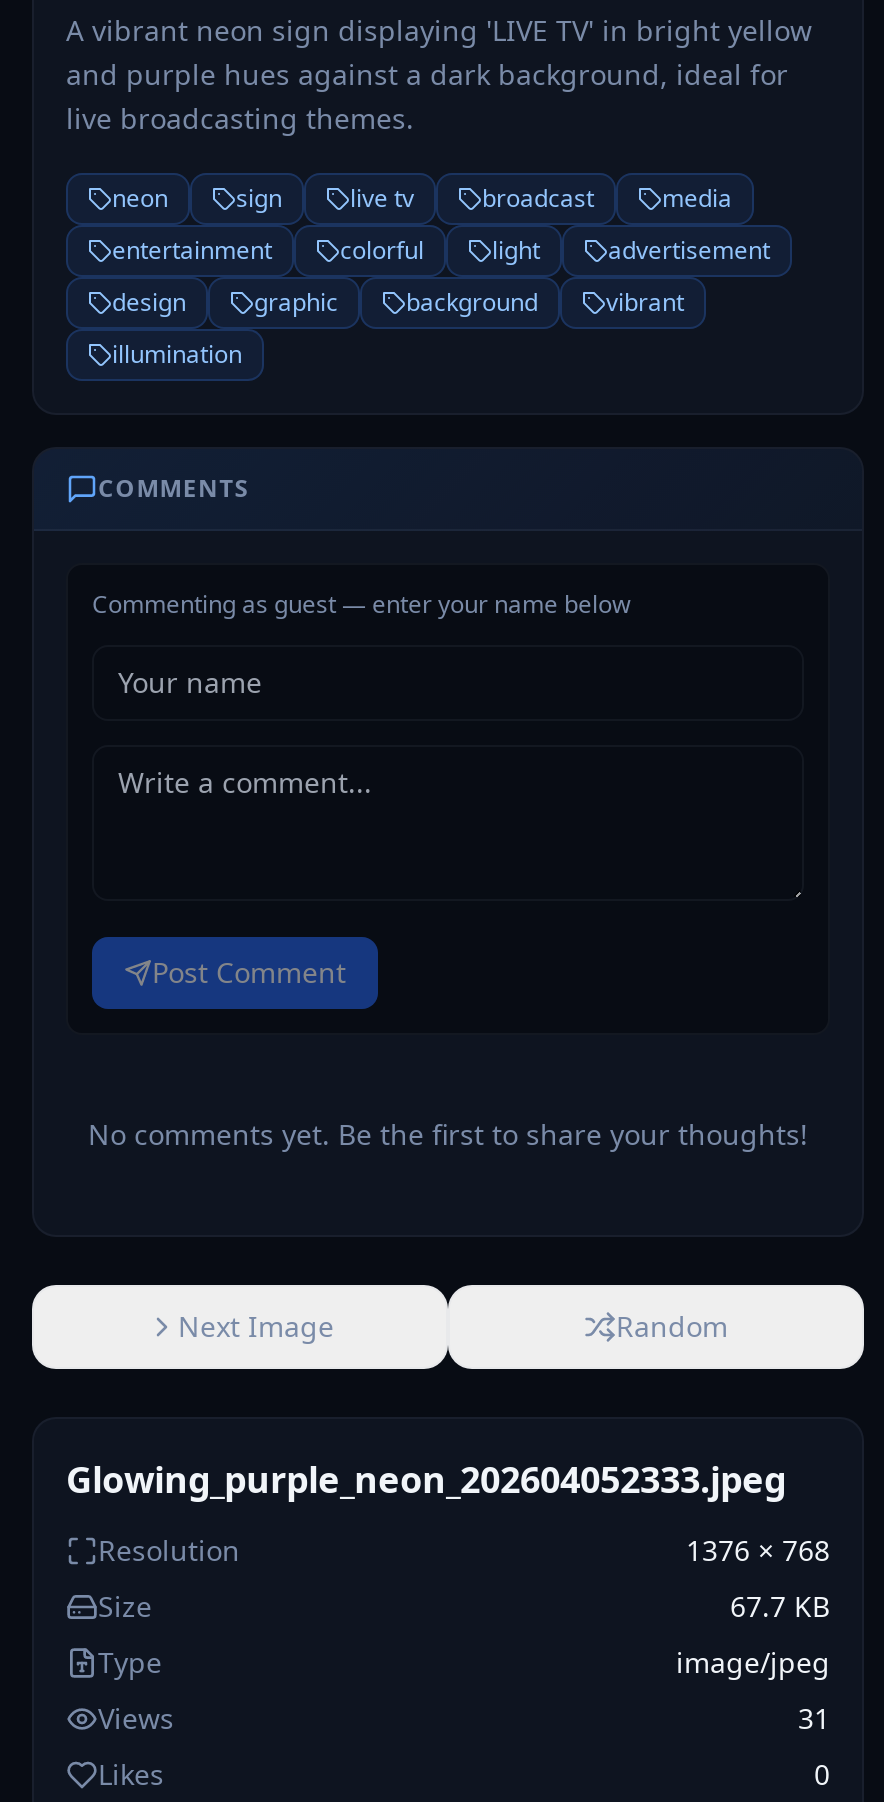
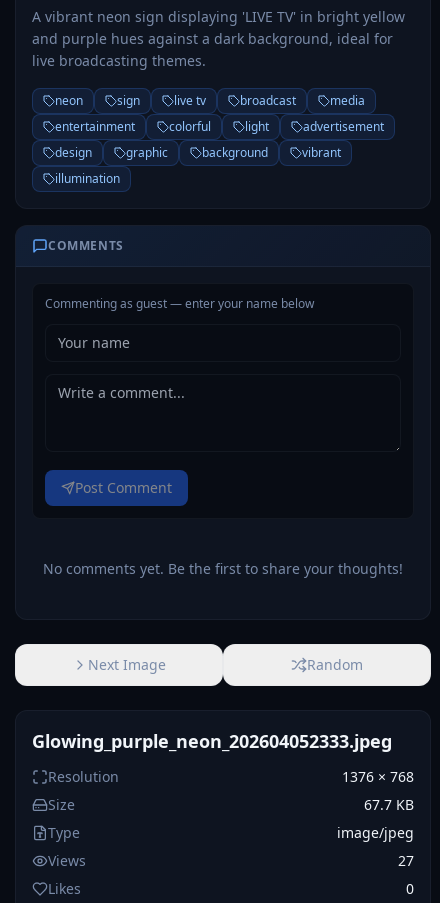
- 31
+ 27
